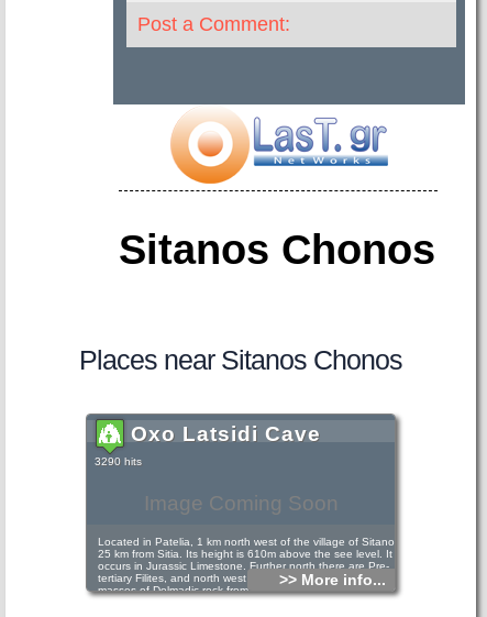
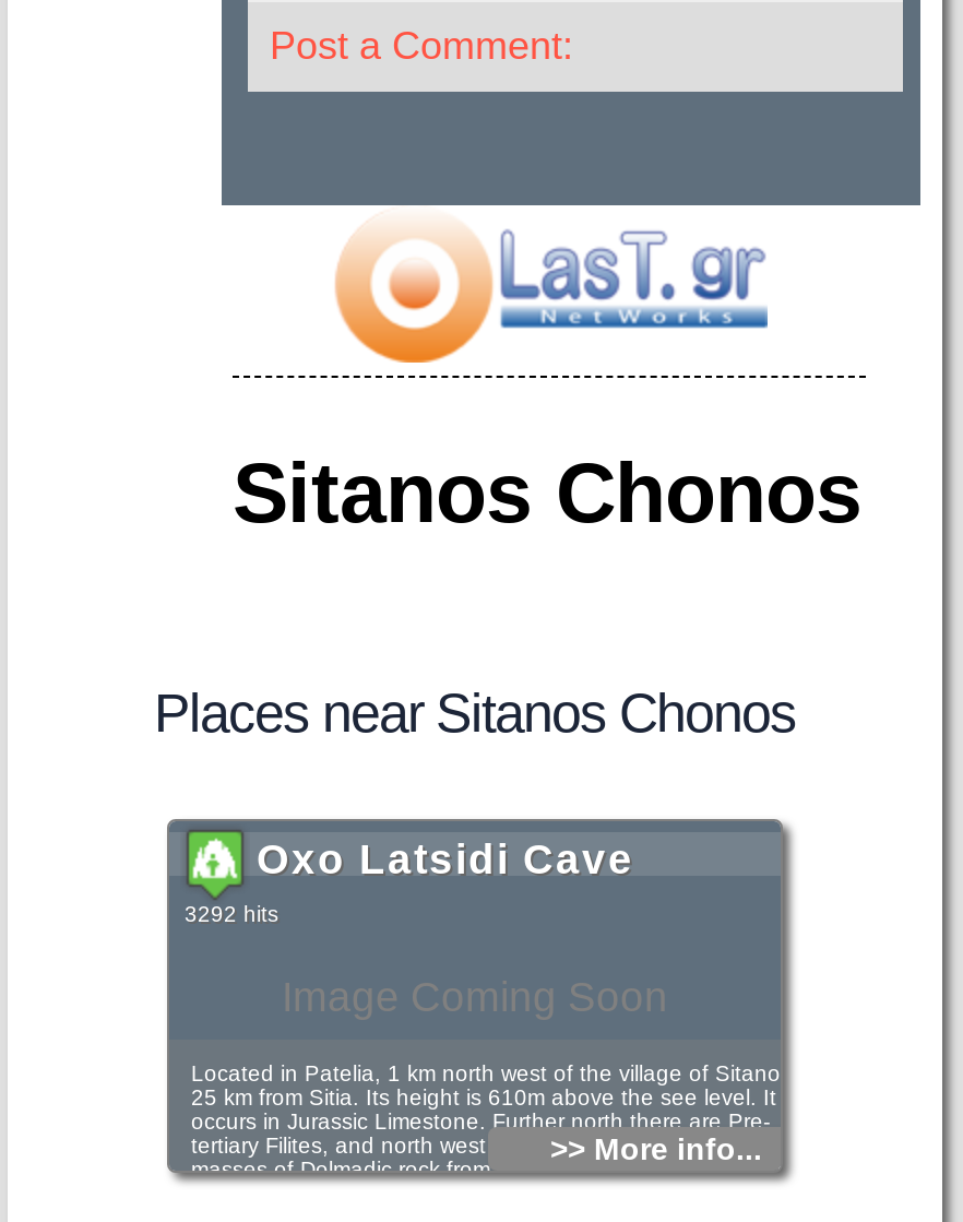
- 3290 hits
+ 3292 hits
